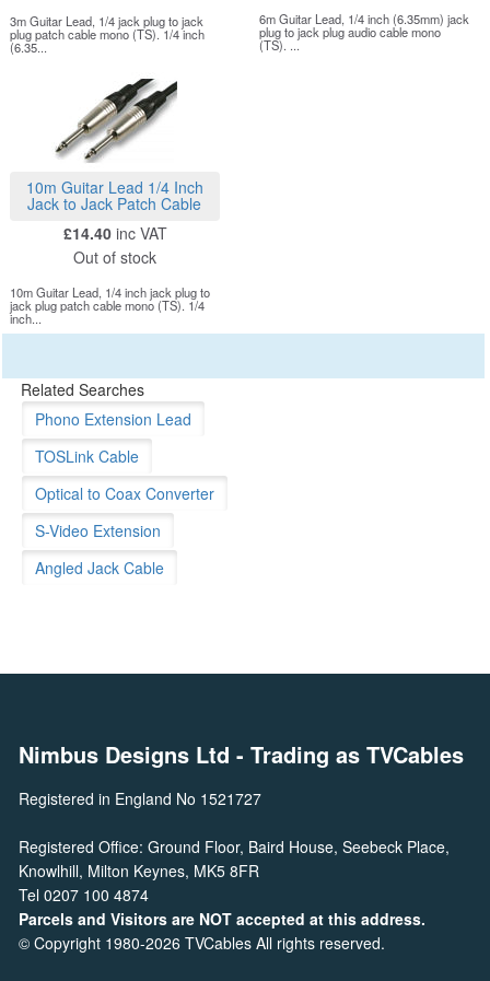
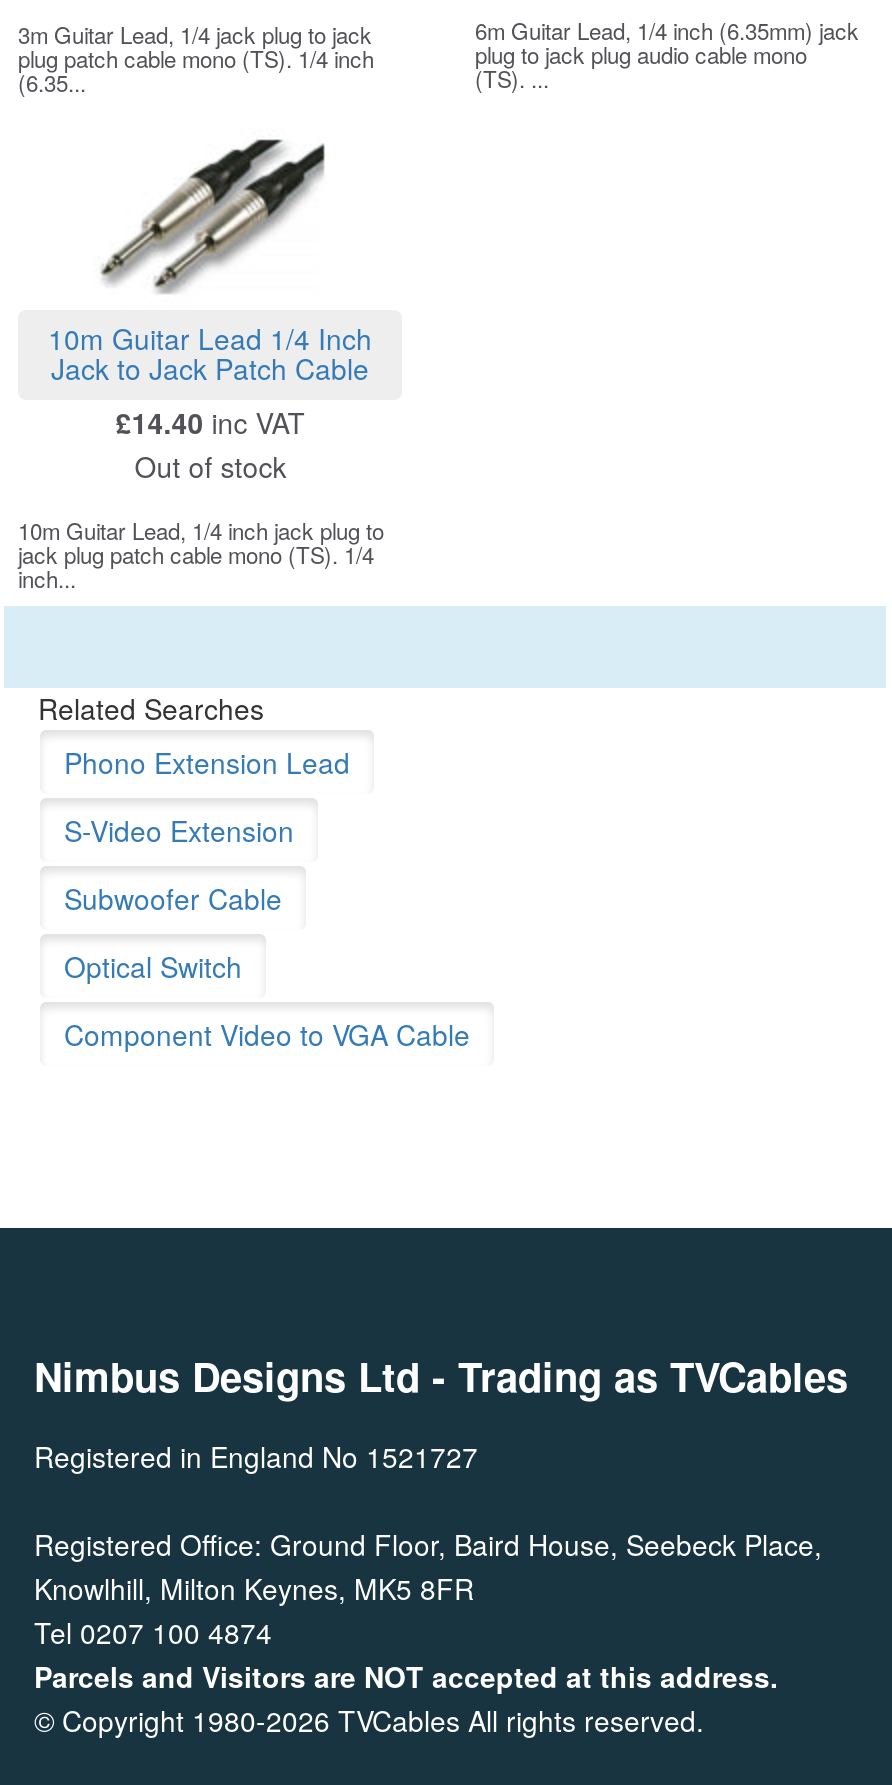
- TOSLink Cable
- Optical to Coax Converter

moved up: S-Video Extension

- Angled Jack Cable
+ Subwoofer Cable
+ Optical Switch
+ Component Video to VGA Cable
